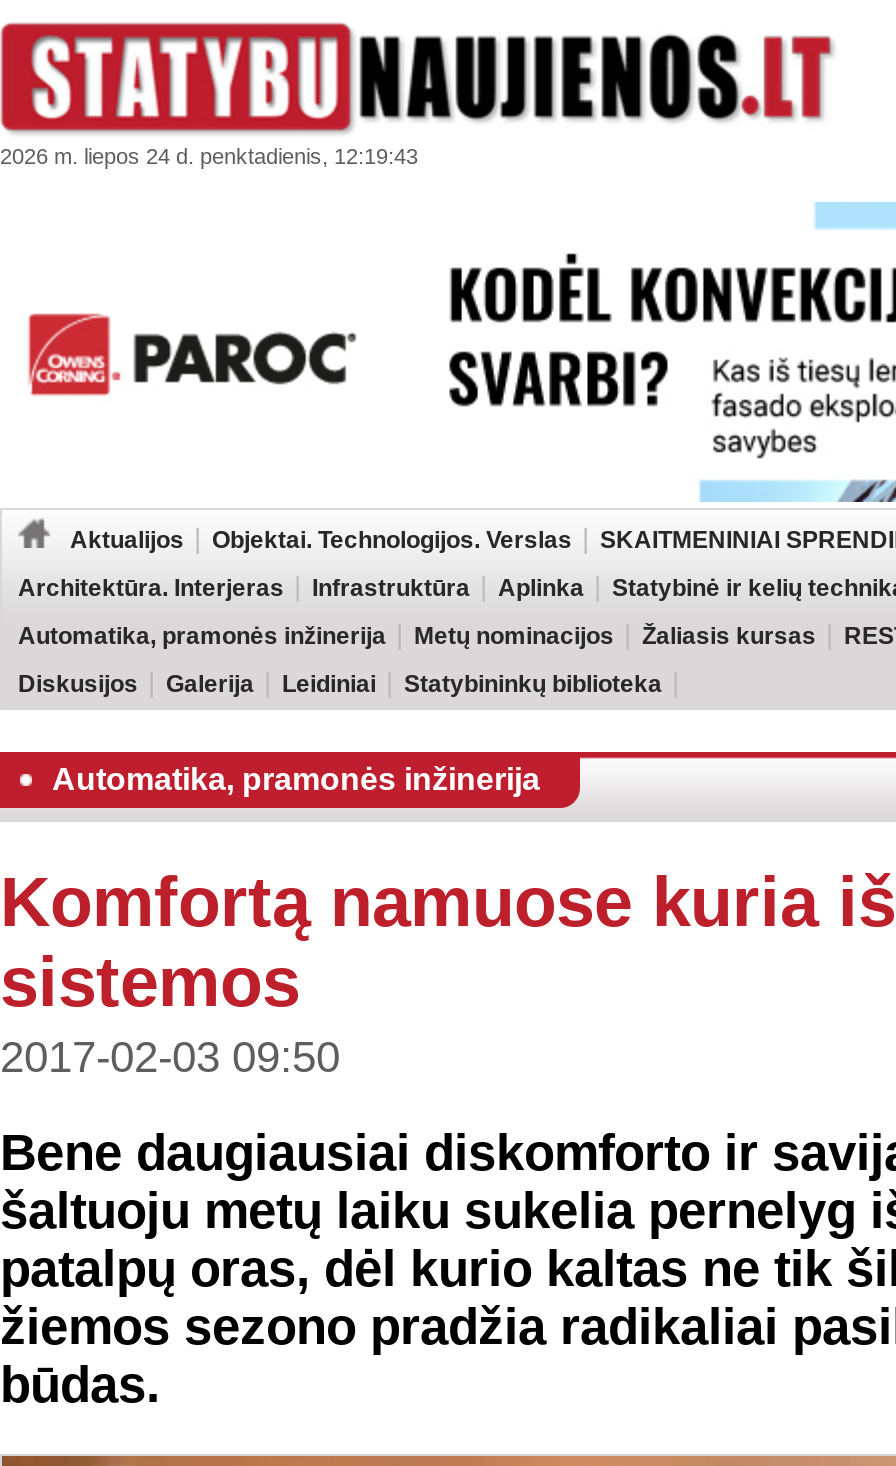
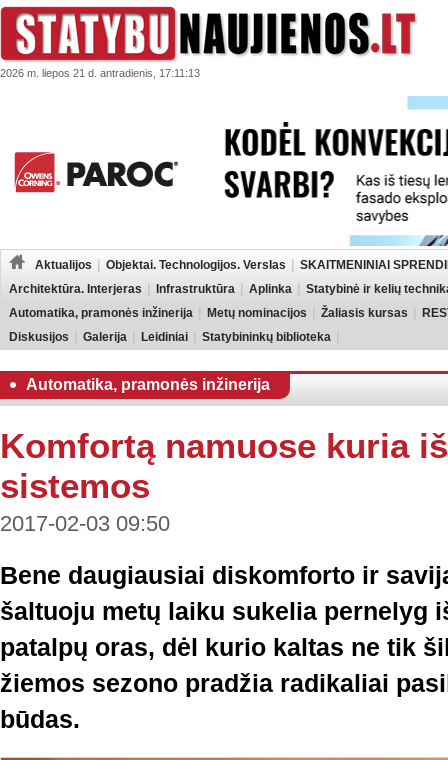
- 2026 m. liepos 24 d. penktadienis, 12:19:43
+ 2026 m. liepos 21 d. antradienis, 17:11:13
